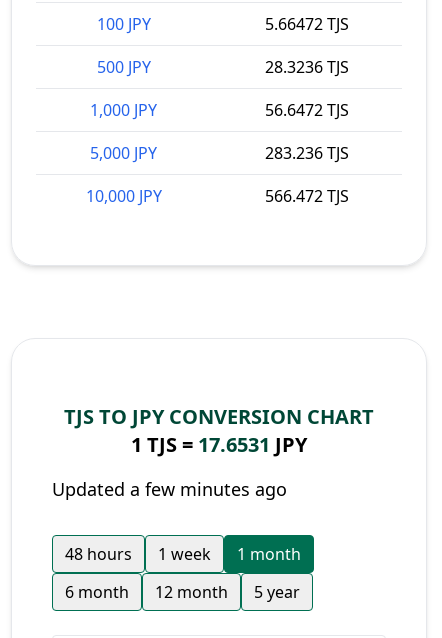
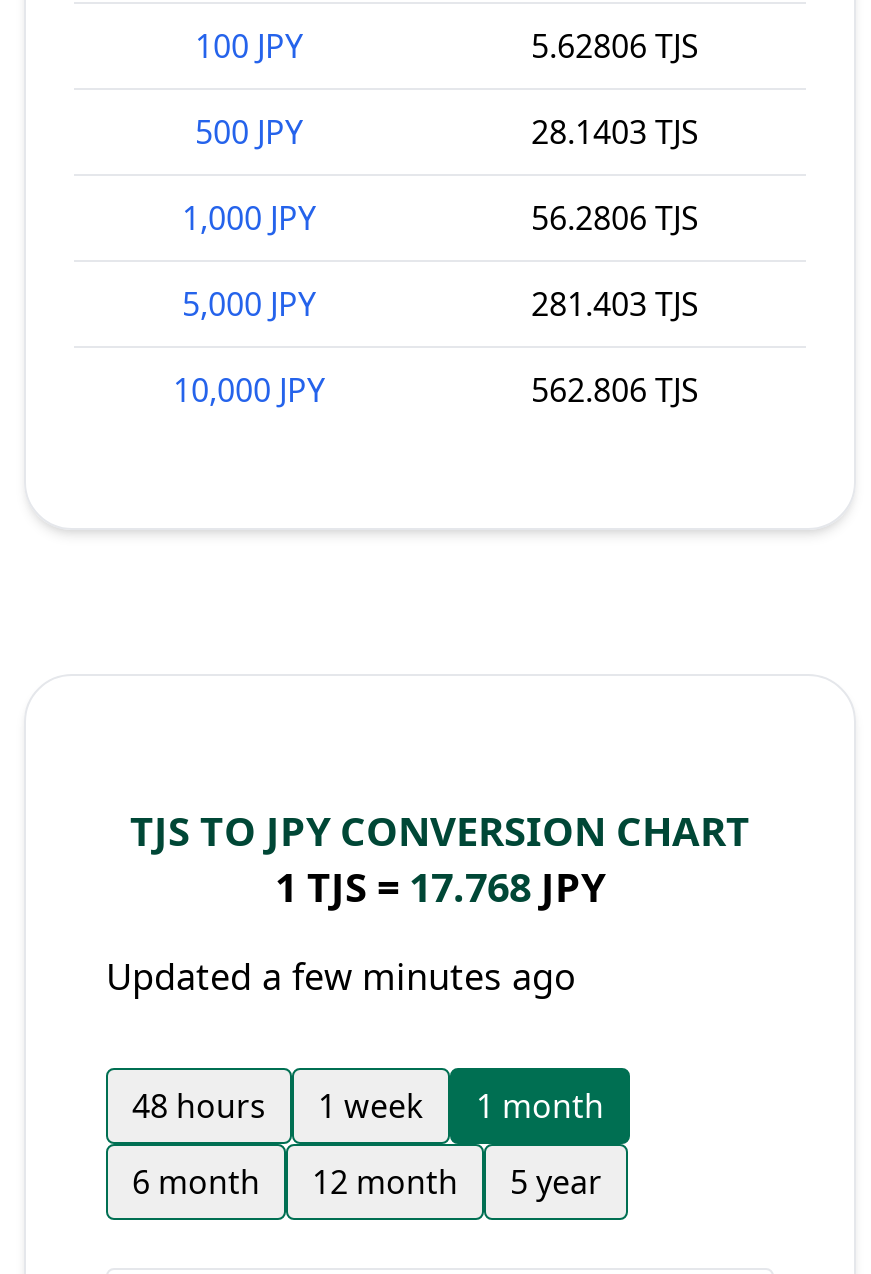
- 5.66472 TJS
+ 5.62806 TJS

- 28.3236 TJS
+ 28.1403 TJS

- 56.6472 TJS
+ 56.2806 TJS

- 283.236 TJS
+ 281.403 TJS

- 566.472 TJS
+ 562.806 TJS

- 1 TJS = 17.6531 JPY
+ 1 TJS = 17.768 JPY
